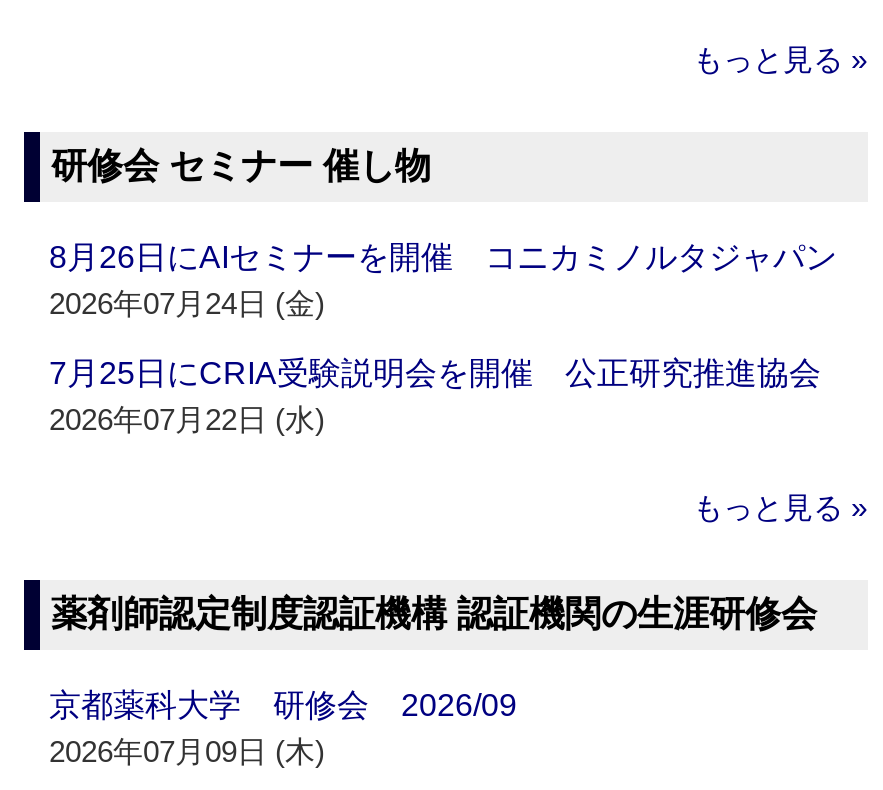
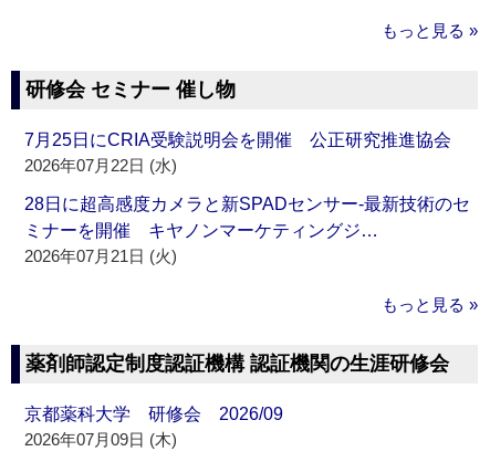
- 8月26日にAIセミナーを開催 コニカミノルタジャパン
- 2026年07月24日 (金)

moved up: 7月25日にCRIA受験説明会を開催 公正研究推進協会 | 2026年07月22日 (水)

+ 28日に超高感度カメラと新SPADセンサー‐最新技術のセ
+ ミナーを開催 キヤノンマーケティングジ…
+ 2026年07月21日 (火)
